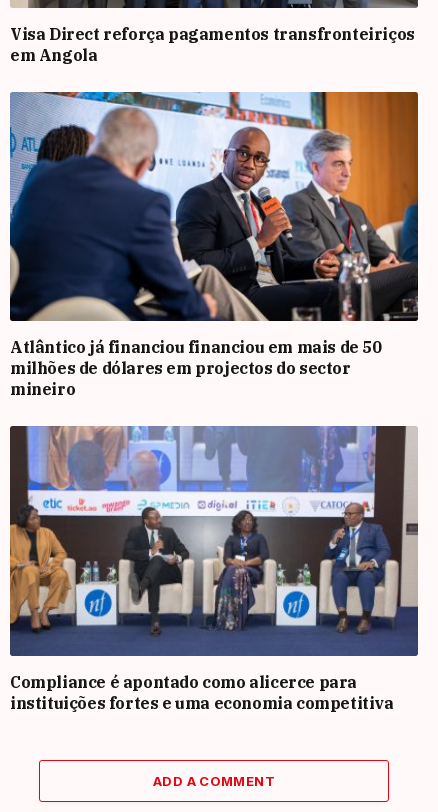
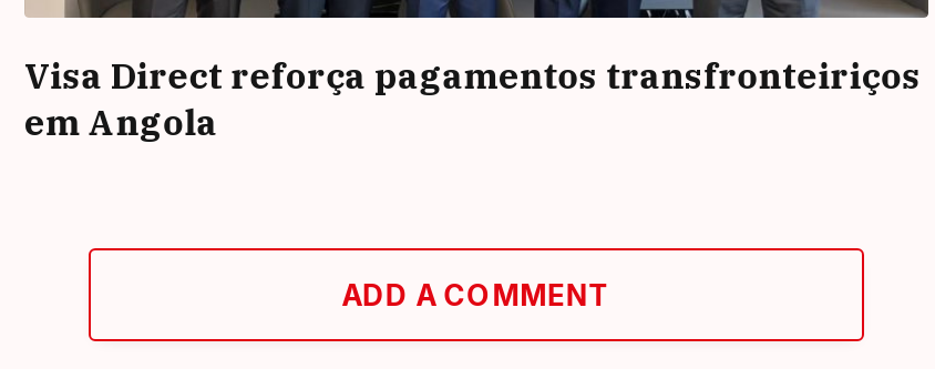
- [image]
- Atlântico já financiou financiou em mais de 50
- milhões de dólares em projectos do sector
- mineiro

- [image]
- Compliance é apontado como alicerce para
- instituições fortes e uma economia competitiva
